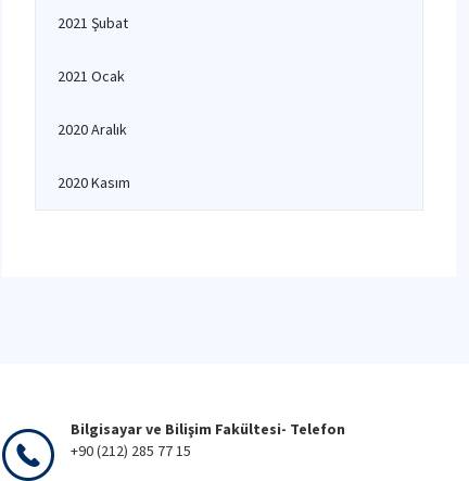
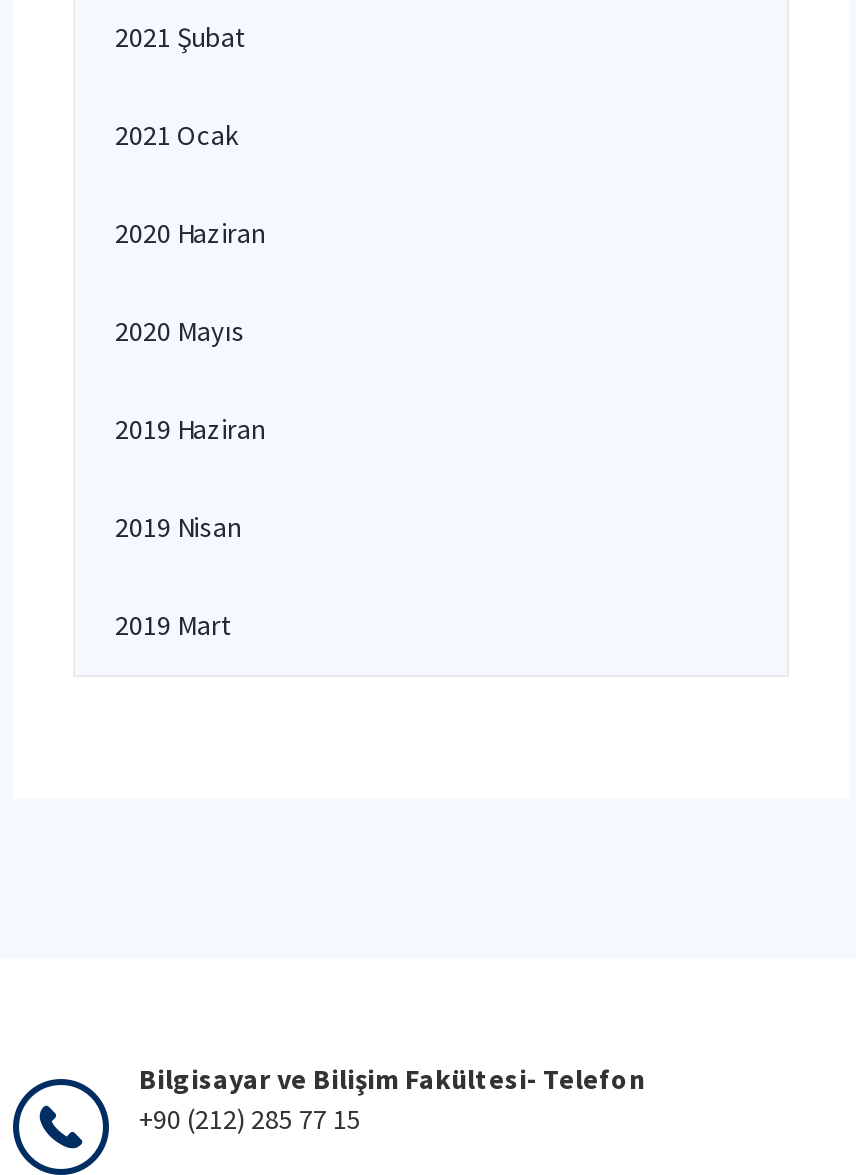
- 2020 Aralık
- 2020 Kasım
+ 2020 Haziran
+ 2020 Mayıs
+ 2019 Haziran
+ 2019 Nisan
+ 2019 Mart
